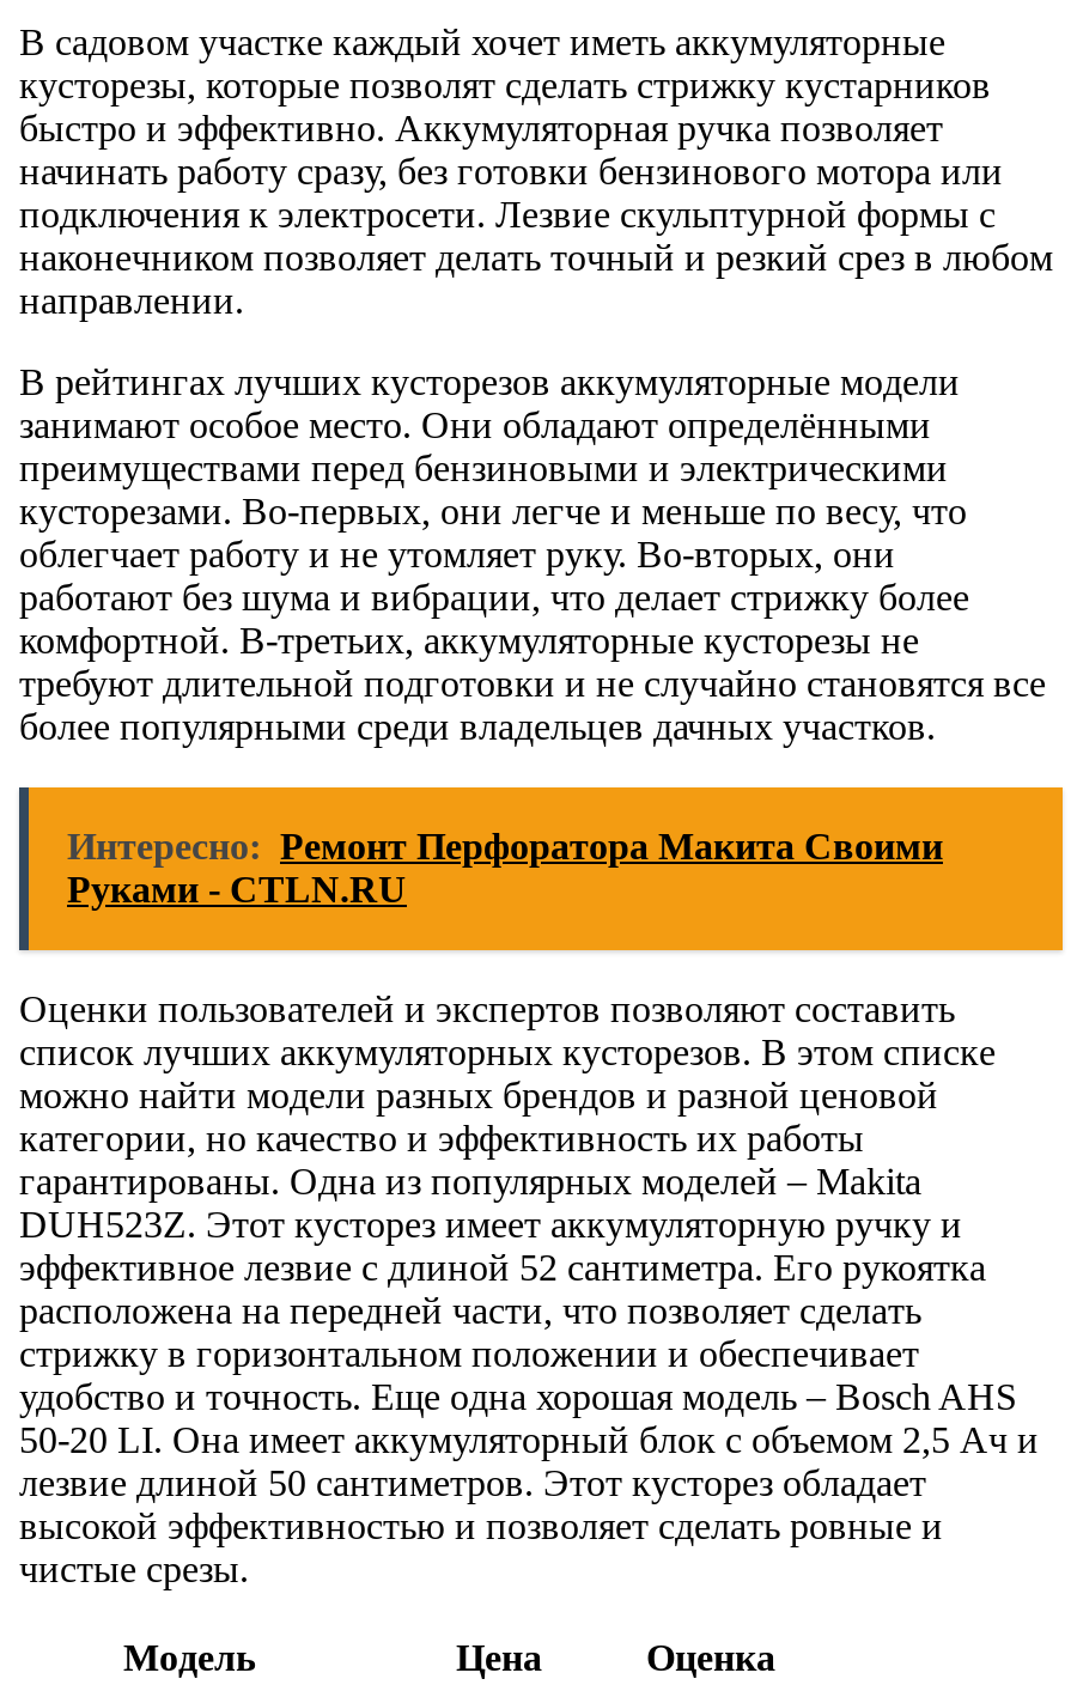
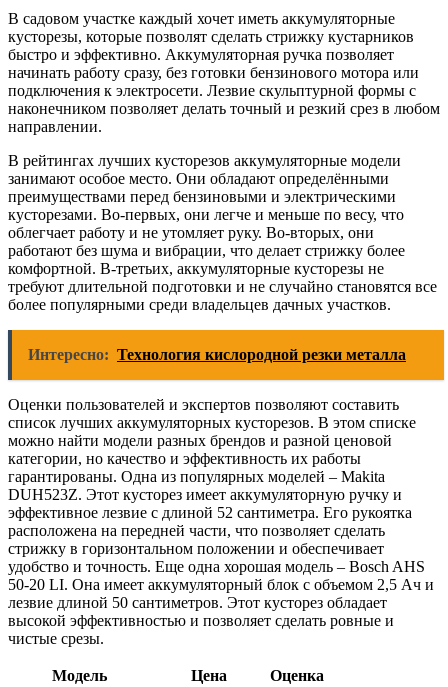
- Интересно: Ремонт Перфоратора Макита Своими
- Руками - CTLN.RU
+ Интересно: Технология кислородной резки металла
